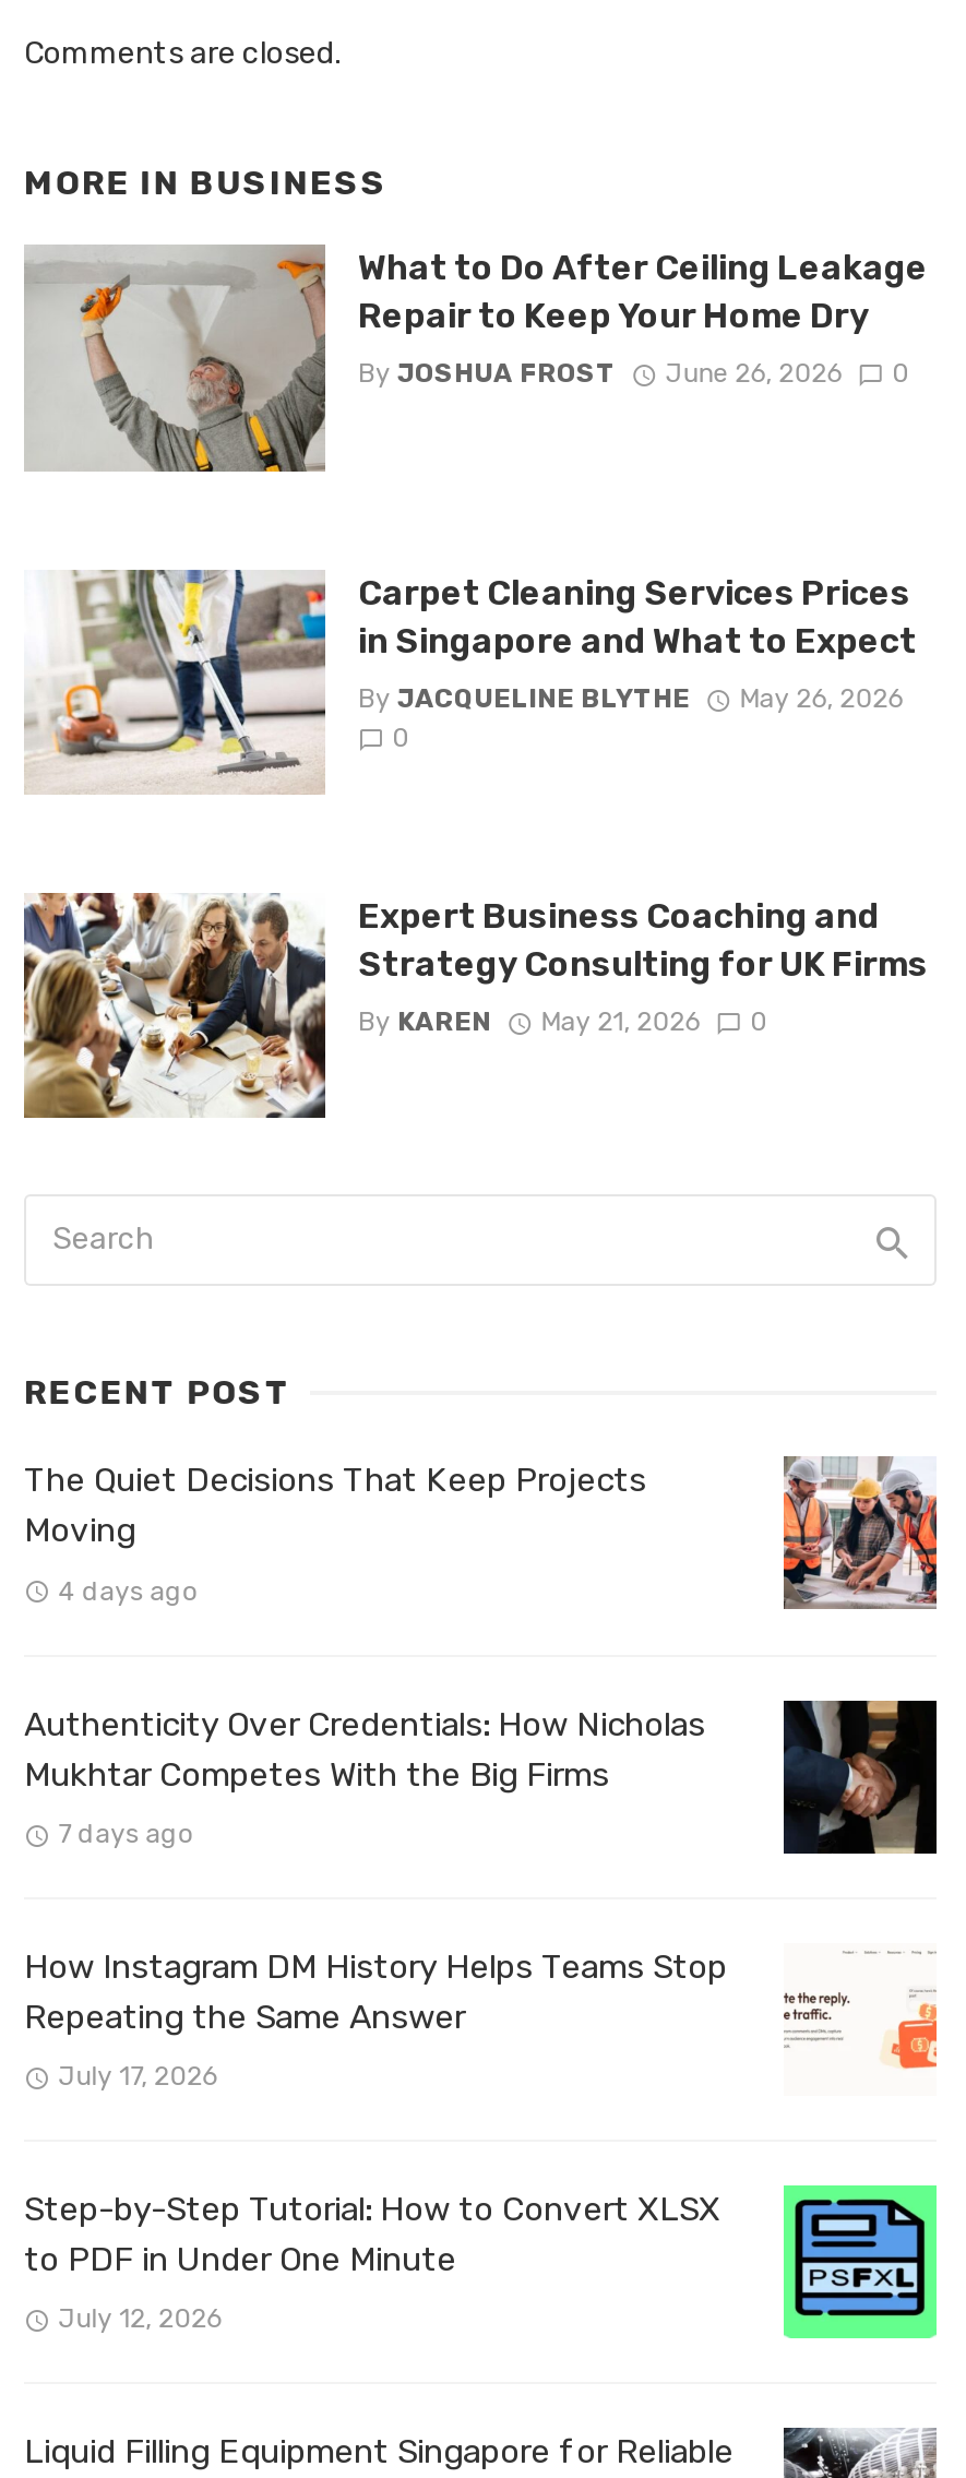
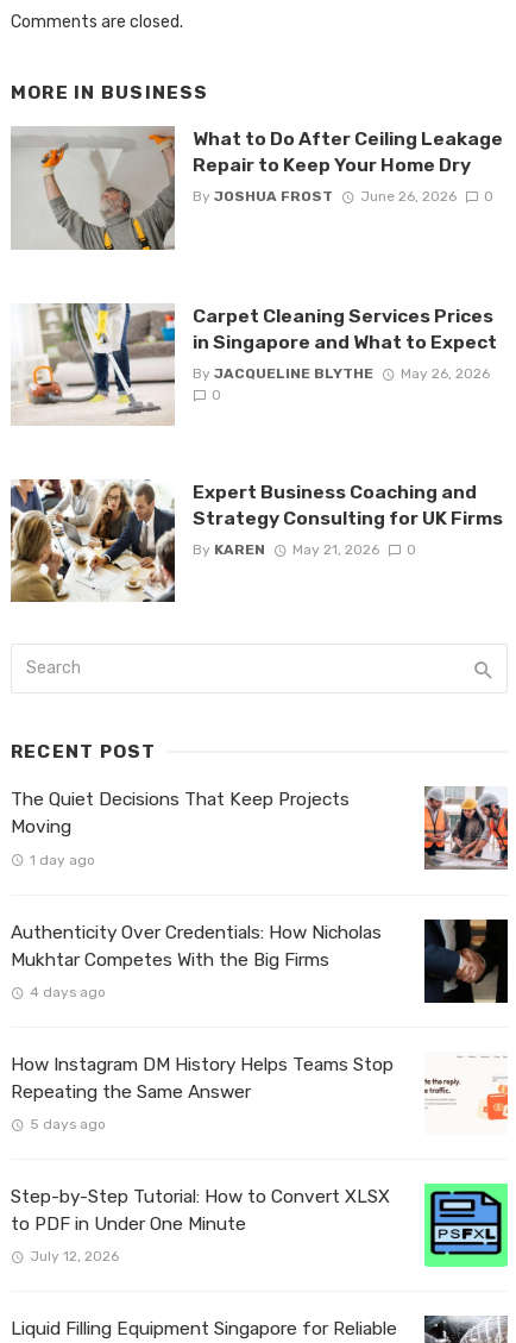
- 4 days ago
+ 1 day ago

- 7 days ago
+ 4 days ago

- July 17, 2026
+ 5 days ago
